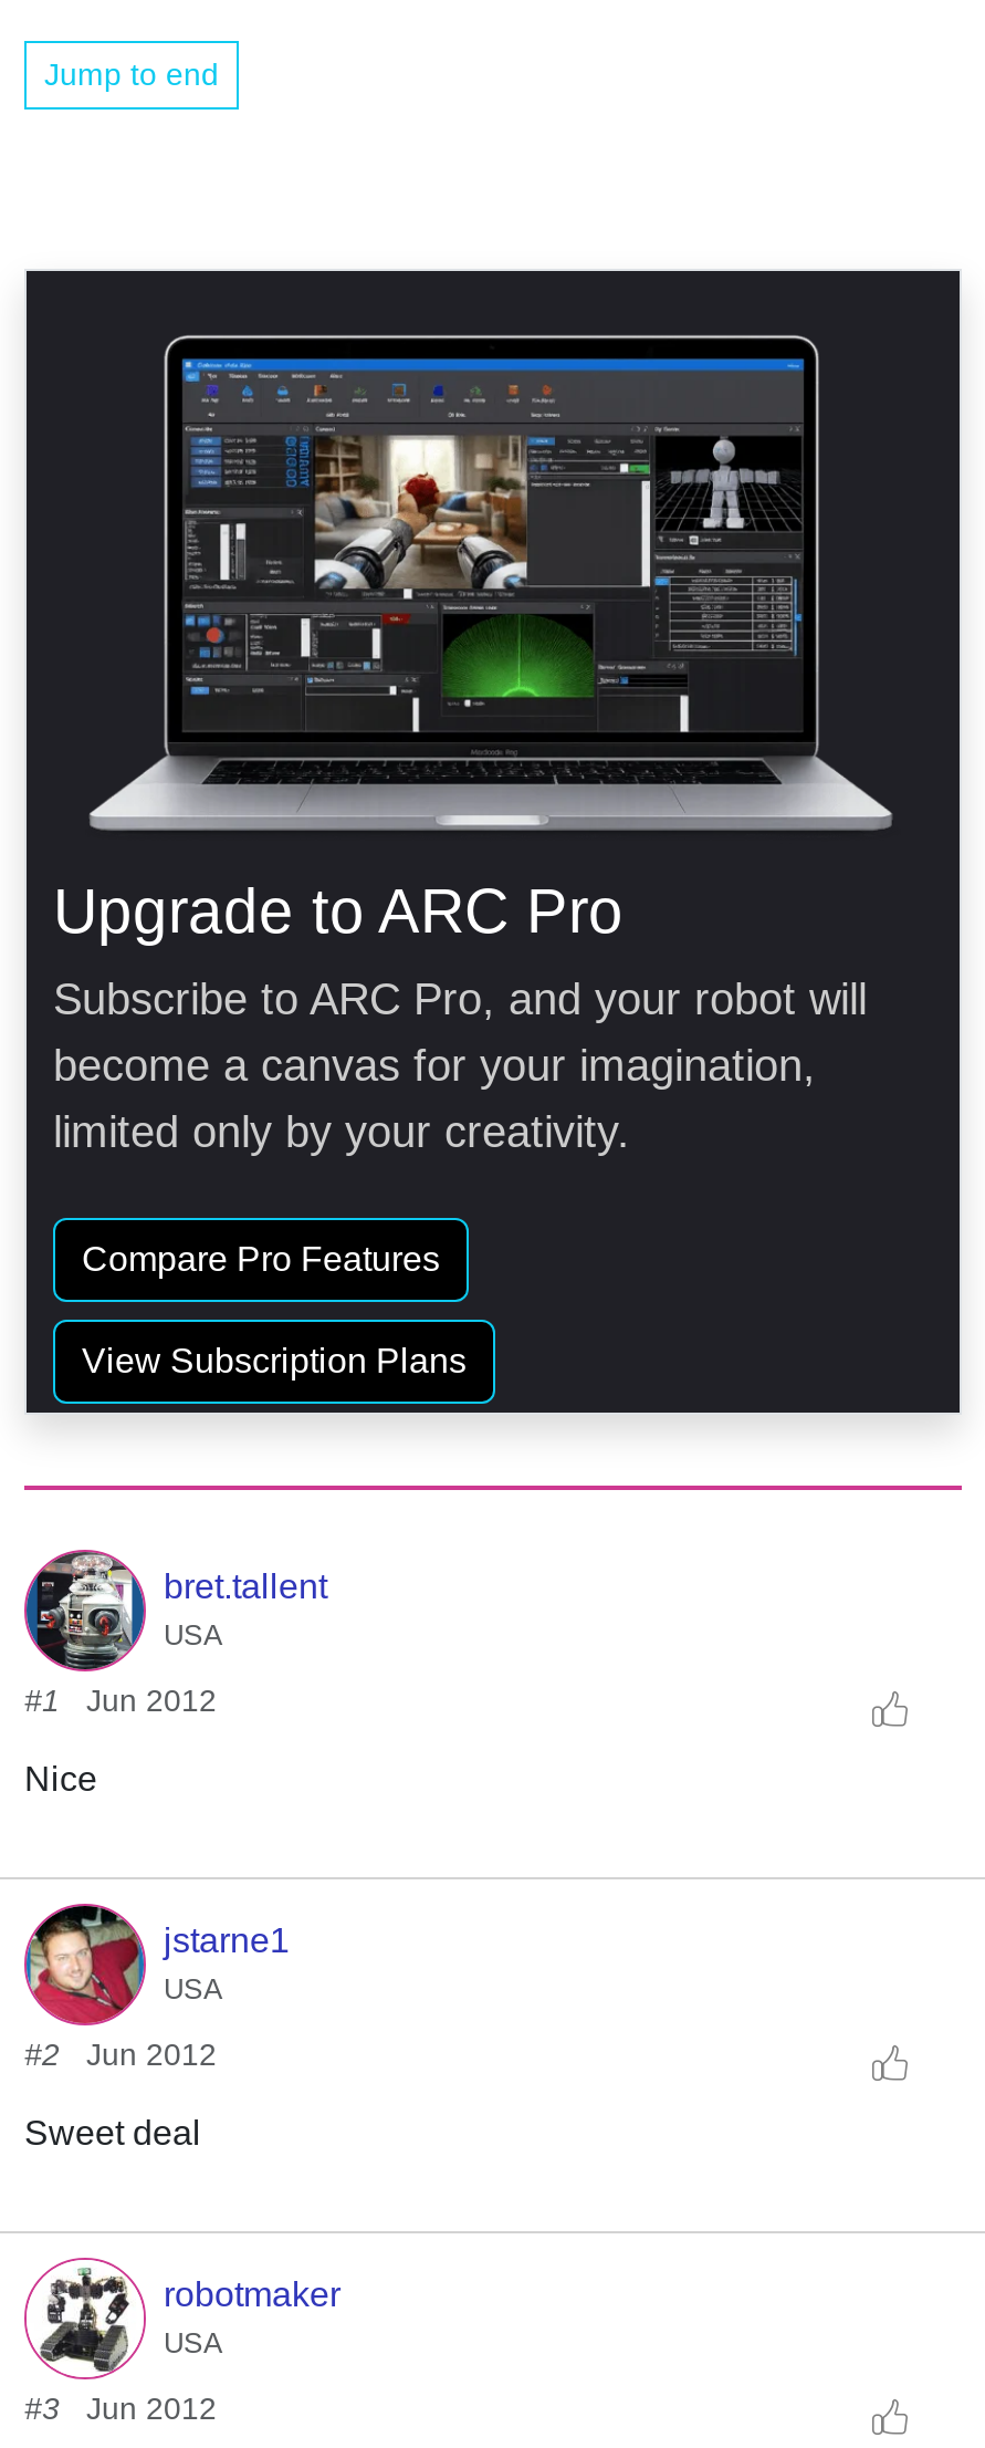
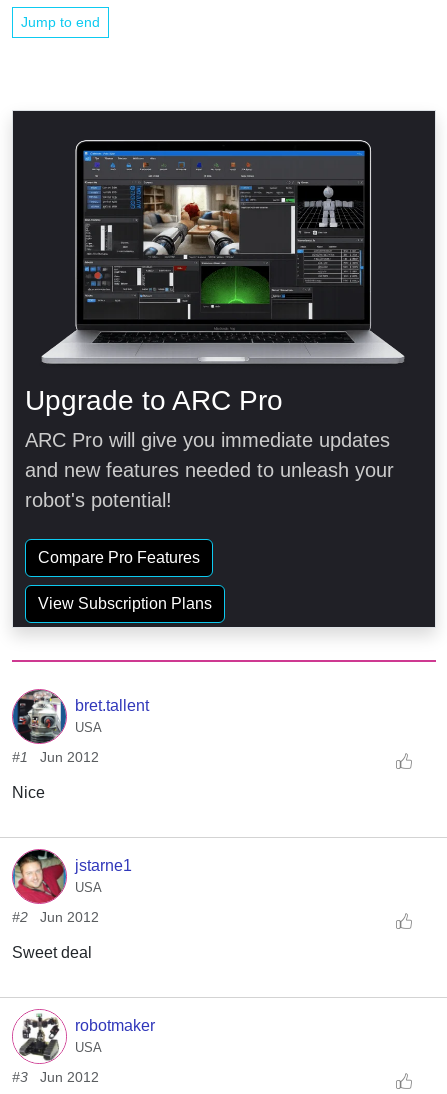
- Subscribe to ARC Pro, and your robot will
- become a canvas for your imagination,
- limited only by your creativity.
+ ARC Pro will give you immediate updates
+ and new features needed to unleash your
+ robot's potential!
